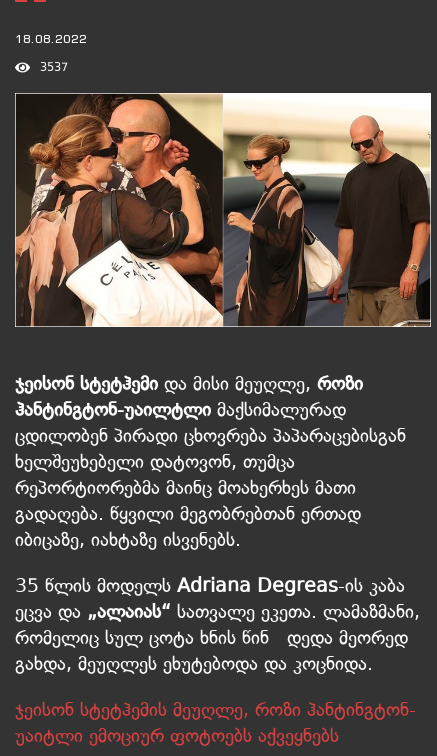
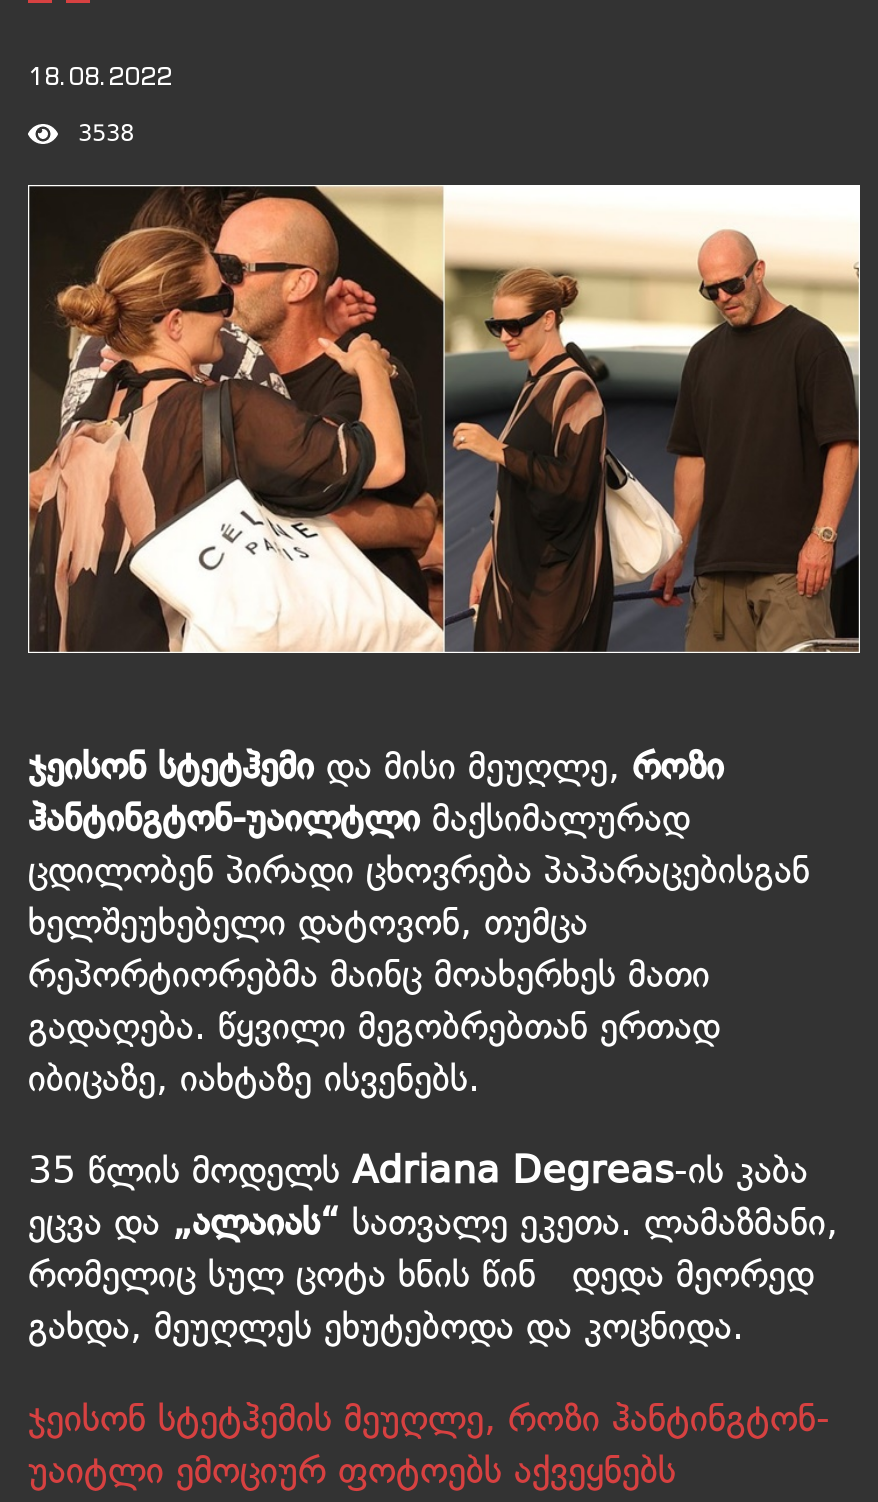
- 3537
+ 3538
